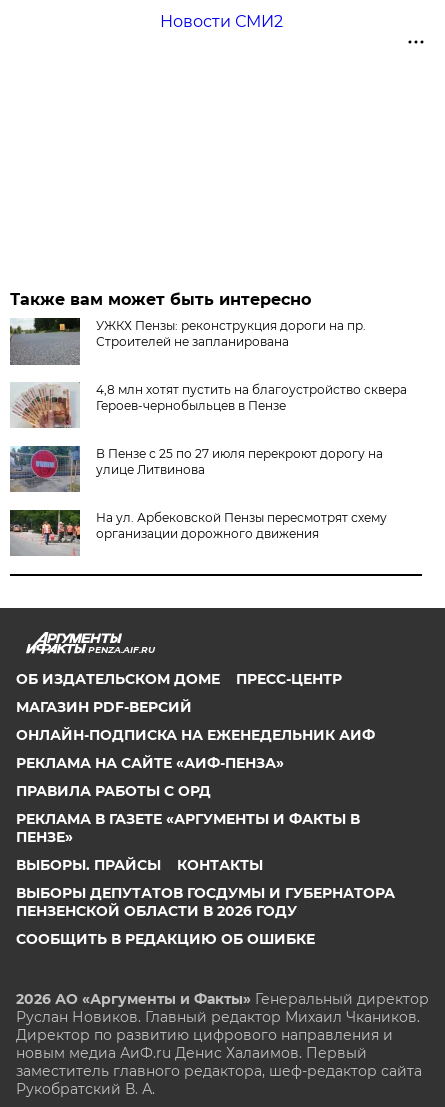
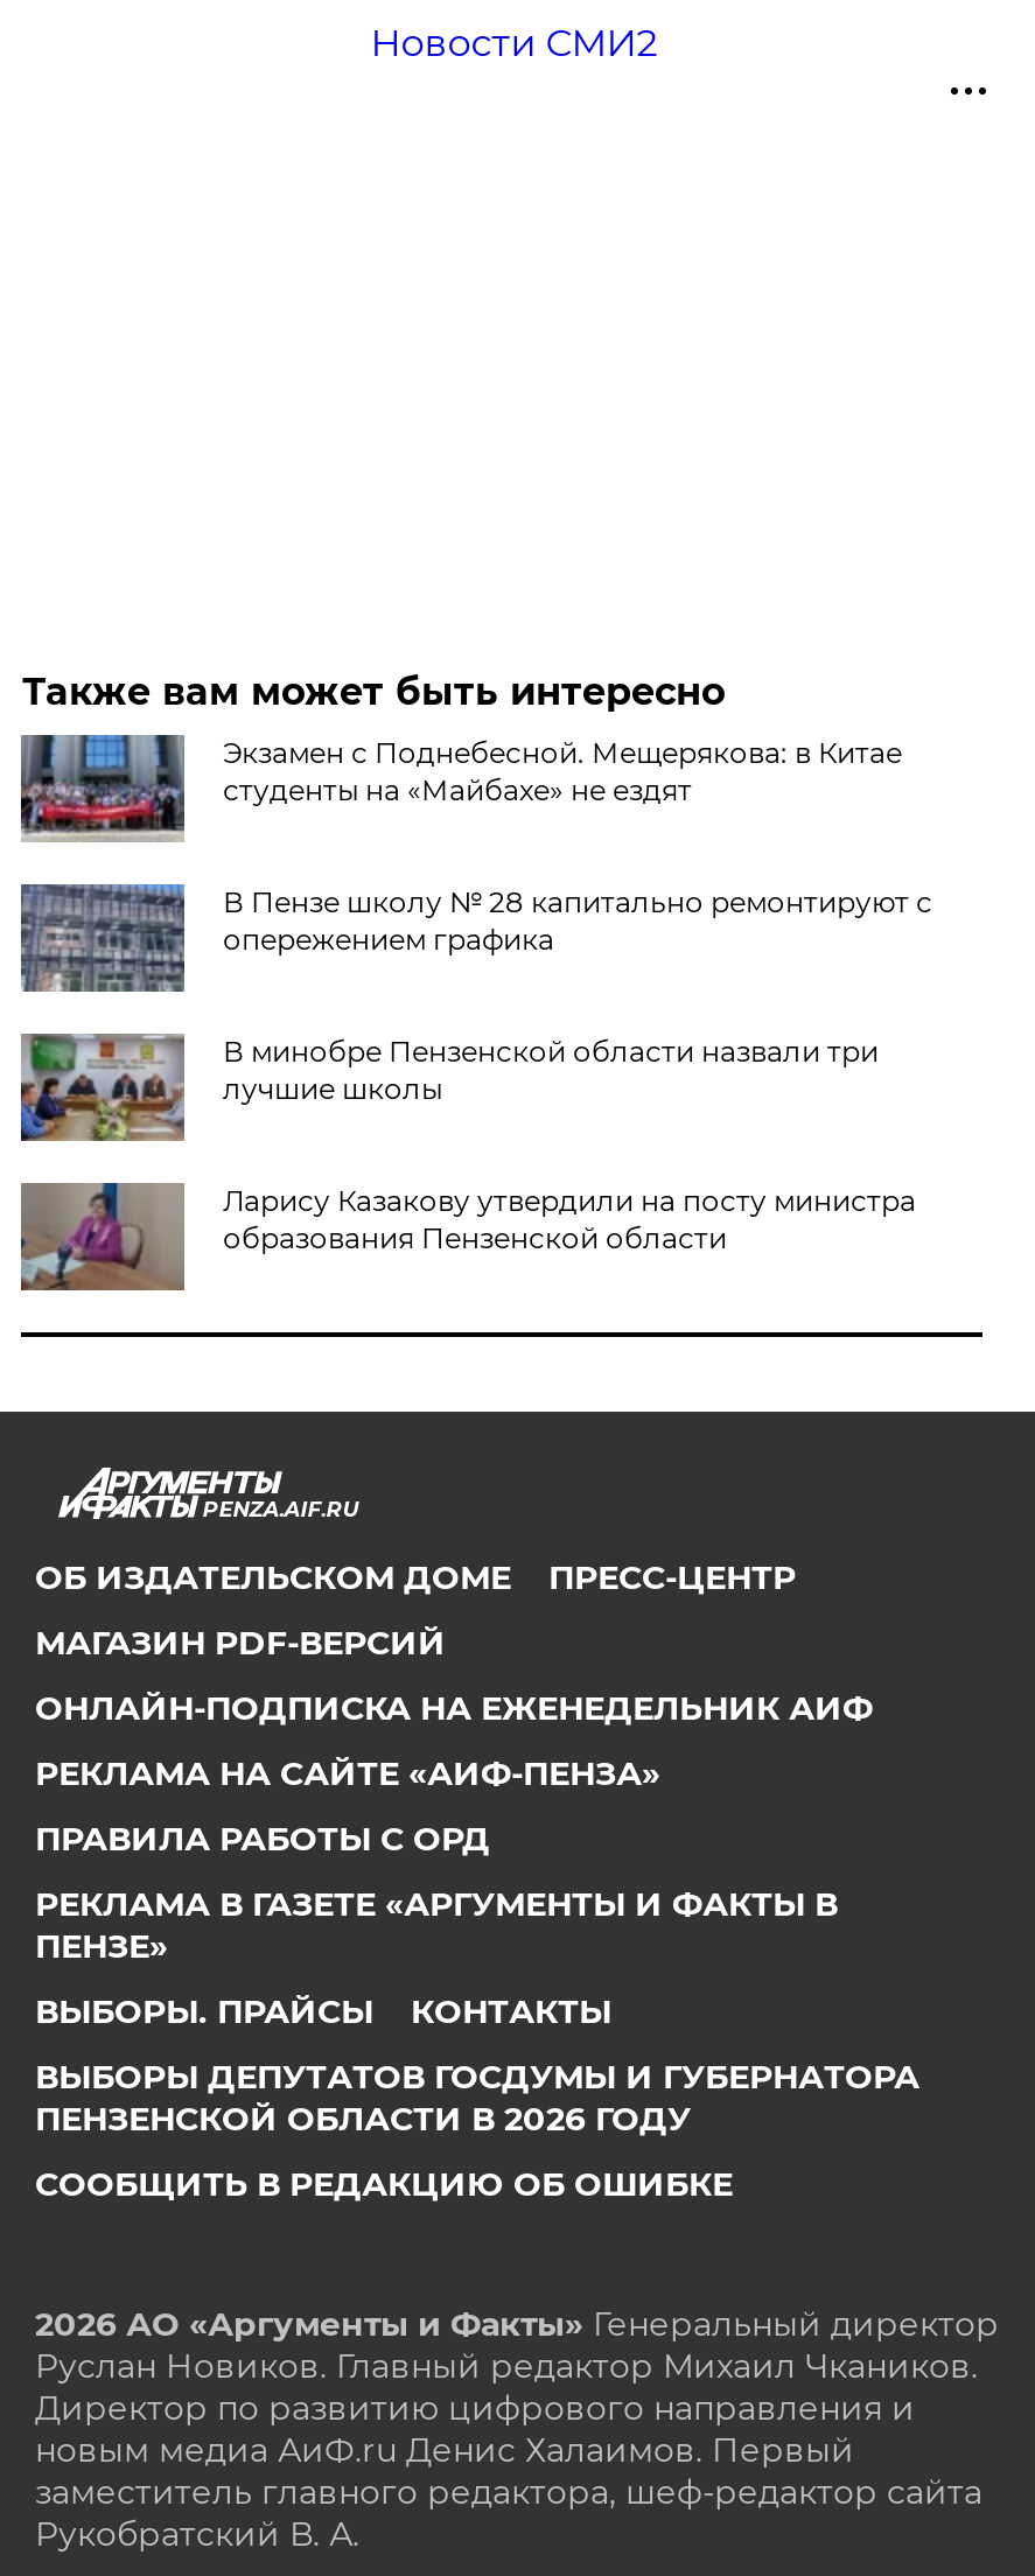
- [image]
- УЖКХ Пензы: реконструкция дороги на пр.
- Строителей не запланирована
+ [image]
+ Экзамен с Поднебесной. Мещерякова: в Китае
+ студенты на «Майбахе» не ездят

- [image]
- 4,8 млн хотят пустить на благоустройство сквера
- Героев-чернобыльцев в Пензе
+ [image]
+ В Пензе школу № 28 капитально ремонтируют с
+ опережением графика

- [image]
- В Пензе с 25 по 27 июля перекроют дорогу на
- улице Литвинова
+ [image]
+ В минобре Пензенской области назвали три
+ лучшие школы

- [image]
- На ул. Арбековской Пензы пересмотрят схему
- организации дорожного движения
+ [image]
+ Ларису Казакову утвердили на посту министра
+ образования Пензенской области
